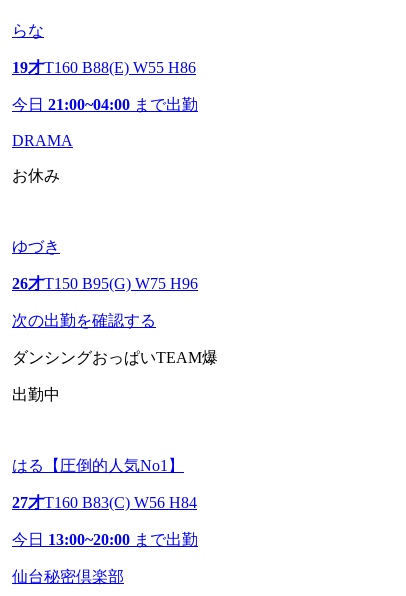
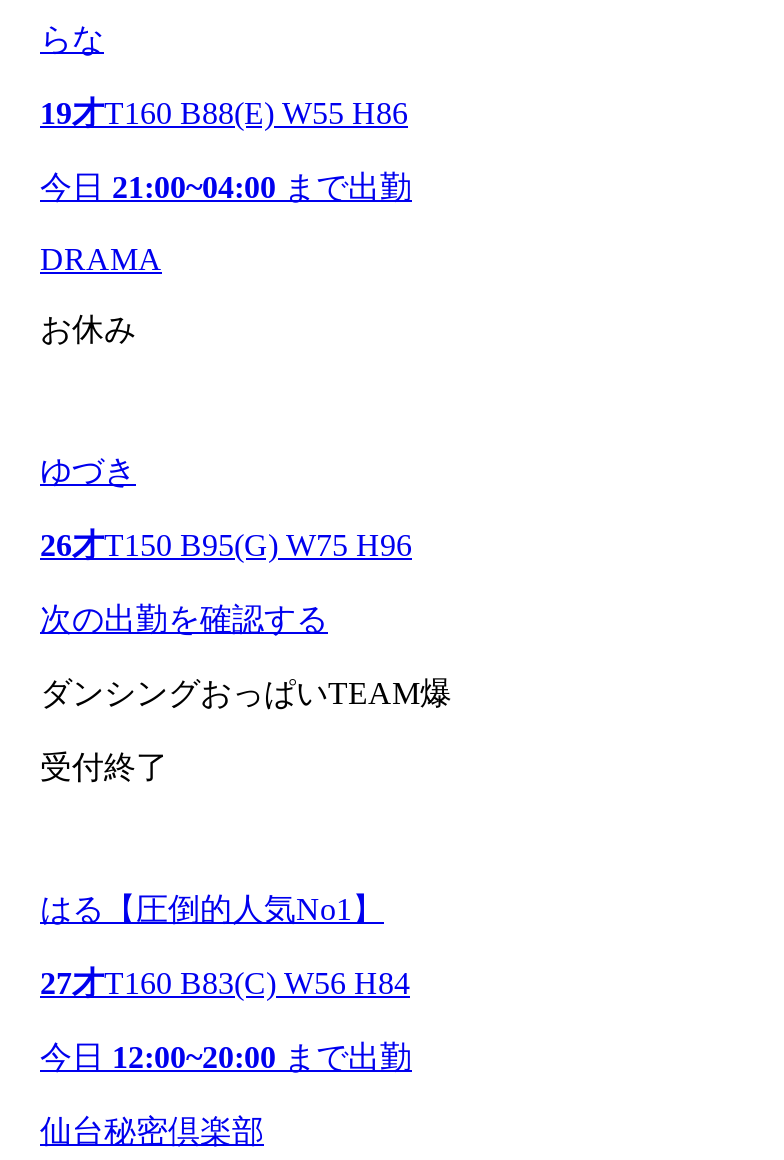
- 出勤中
+ 受付終了

- 今日13:00~20:00まで出勤
+ 今日12:00~20:00まで出勤
